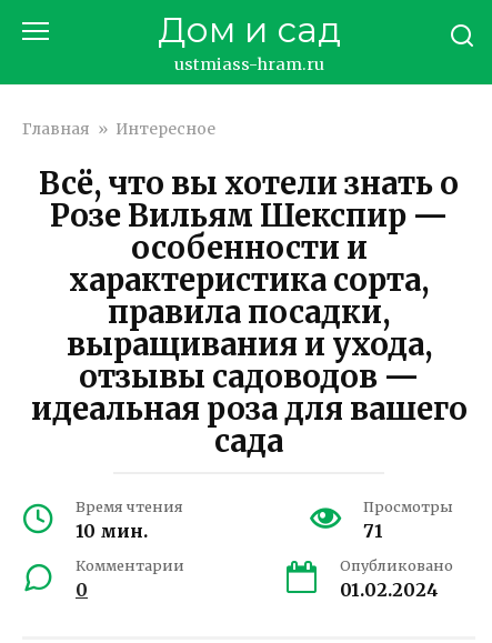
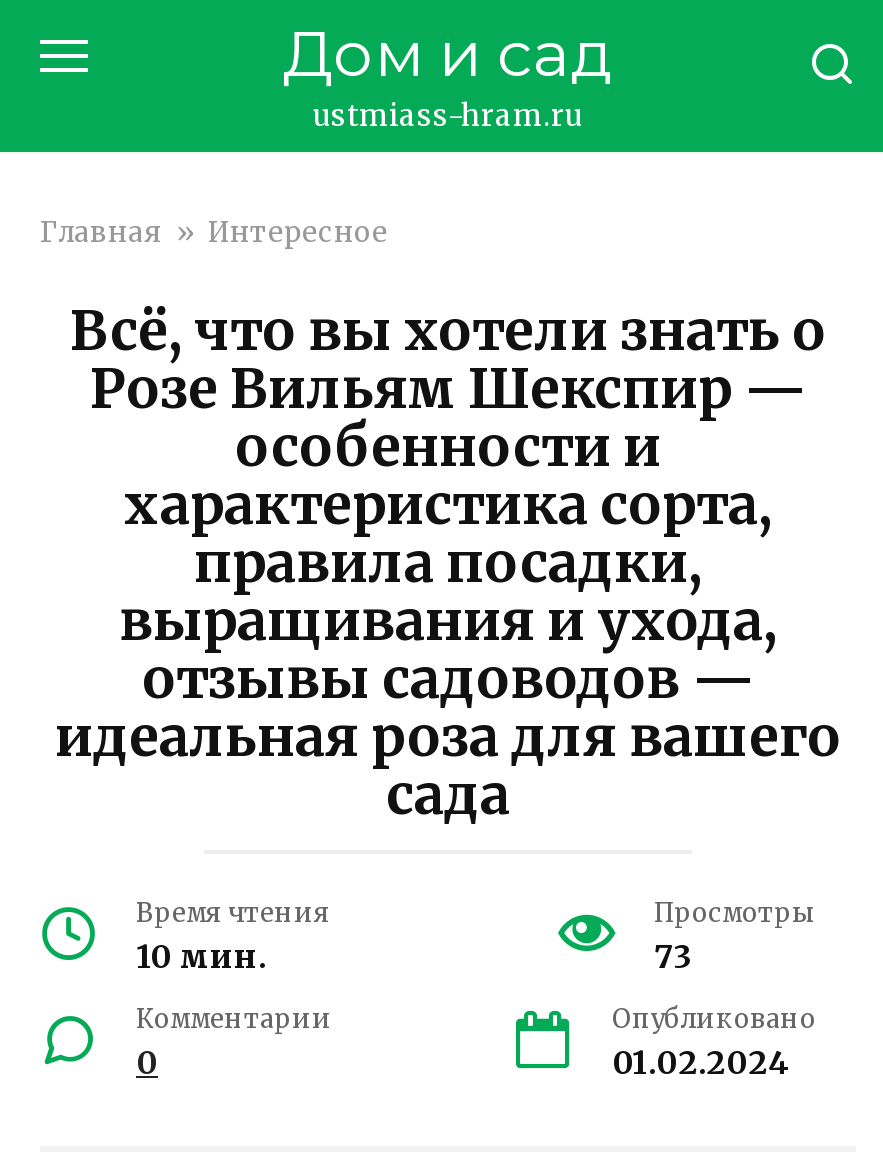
- 71
+ 73
